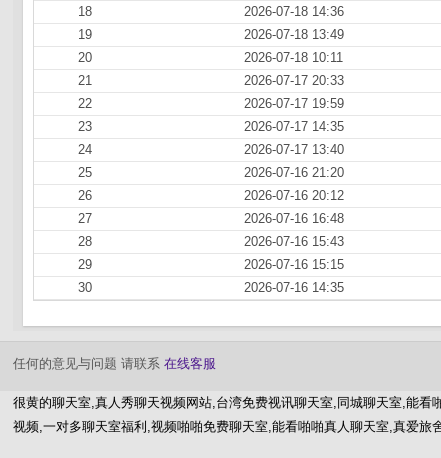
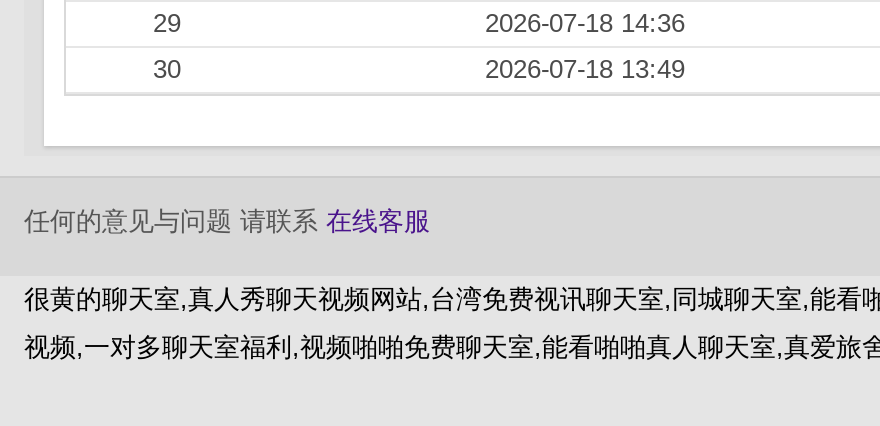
- 18
+ 29

- 19
+ 30

- 20
- 2026-07-18 10:11
- 21
- 2026-07-17 20:33
- 22
- 2026-07-17 19:59
- 23
- 2026-07-17 14:35
- 24
- 2026-07-17 13:40
- 25
- 2026-07-16 21:20
- 26
- 2026-07-16 20:12
- 27
- 2026-07-16 16:48
- 28
- 2026-07-16 15:43
- 29
- 2026-07-16 15:15
- 30
- 2026-07-16 14:35
